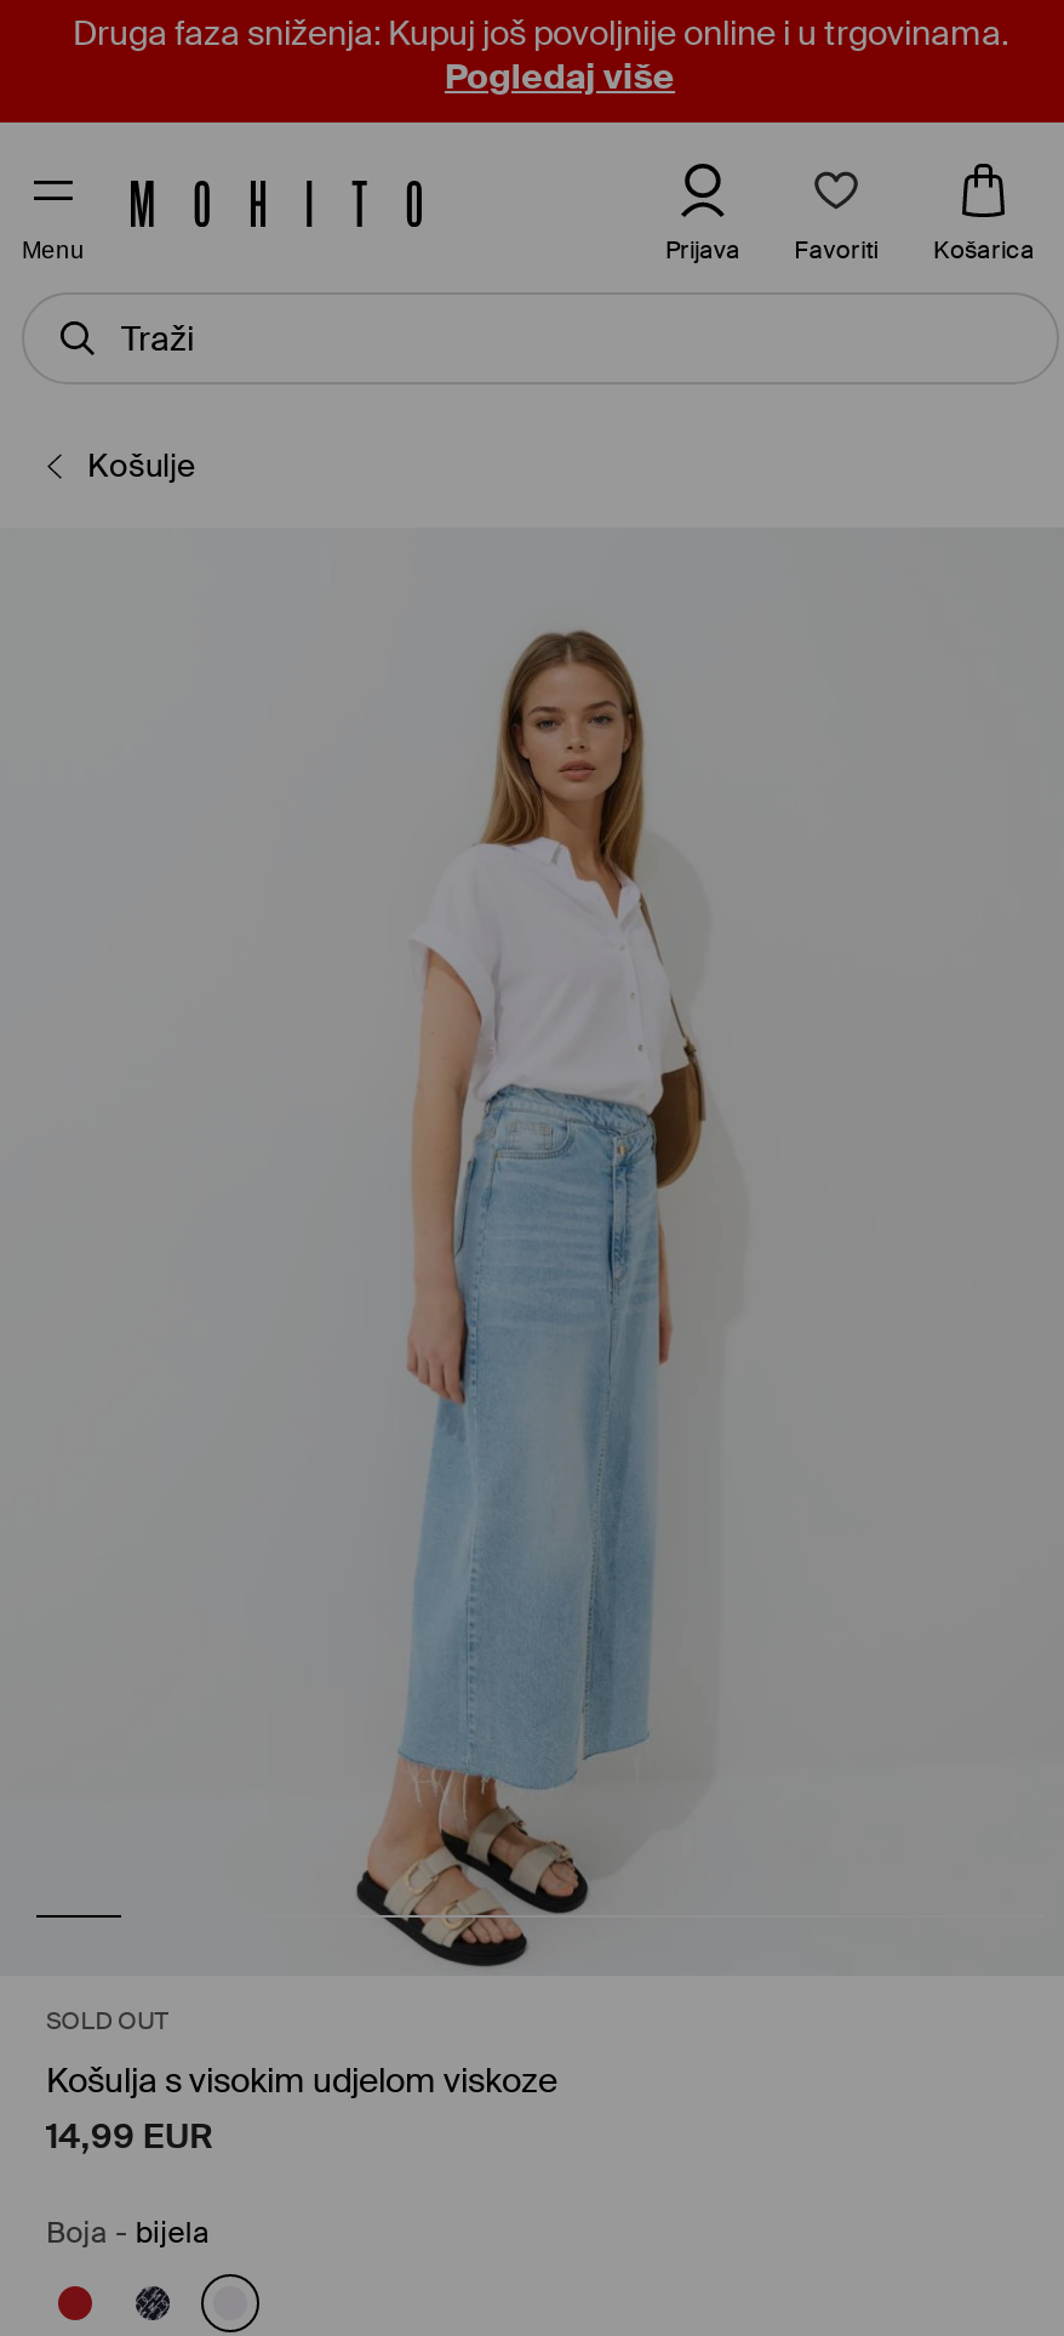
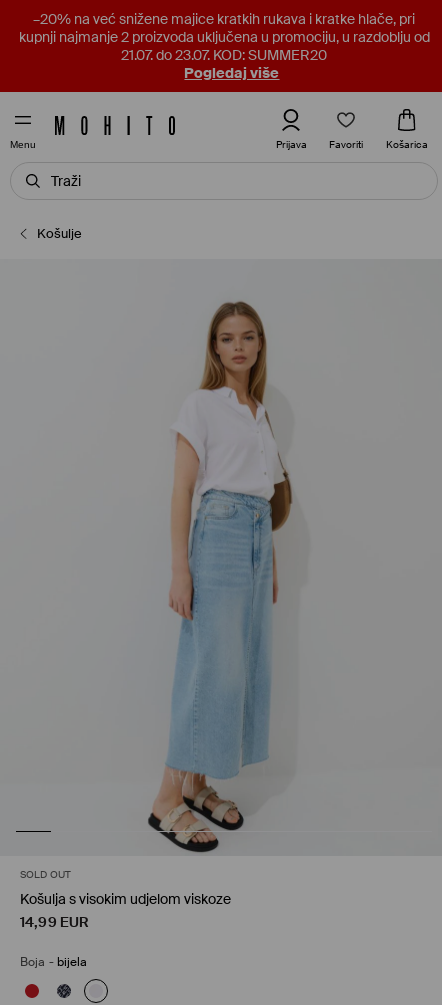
- Druga faza sniženja: Kupuj još povoljnije online i u trgovinama.
+ –20% na već snižene majice kratkih rukava i kratke hlače, pri
+ kupnji najmanje 2 proizvoda uključena u promociju, u razdoblju od
+ 21.07. do 23.07. KOD: SUMMER20
